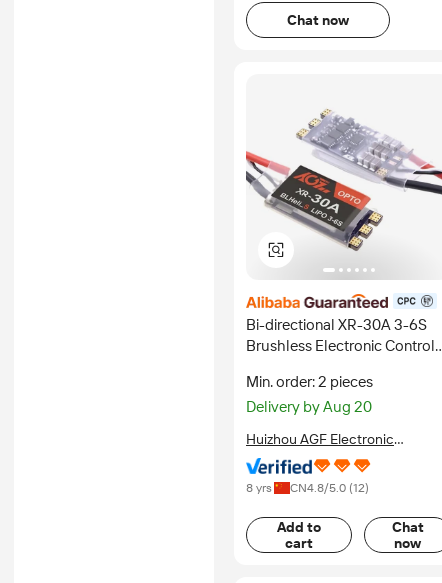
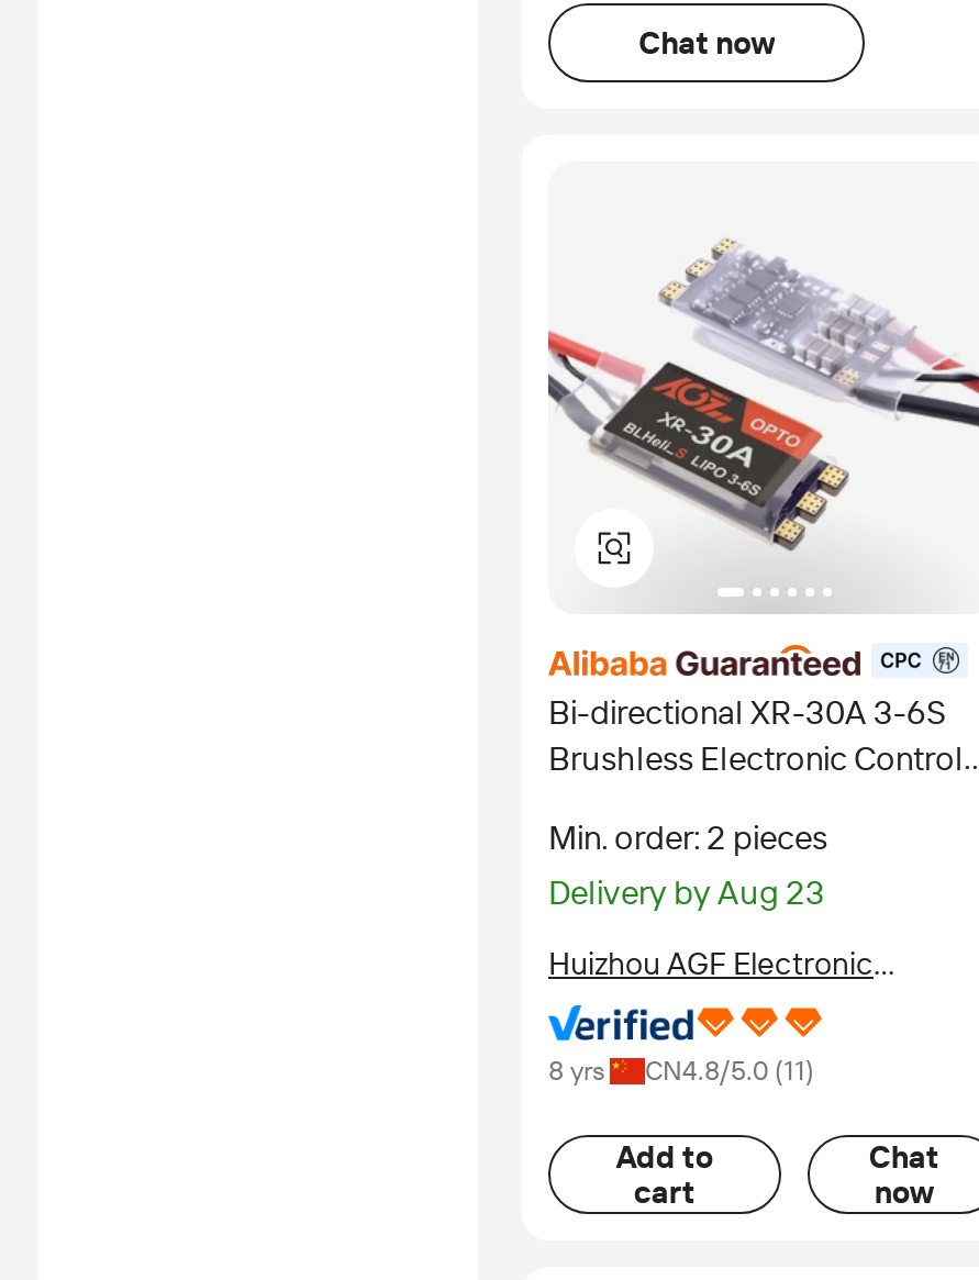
- Delivery by Aug 20
+ Delivery by Aug 23

- 8 yrs CN4.8/5.0 (12)
+ 8 yrs CN4.8/5.0 (11)
